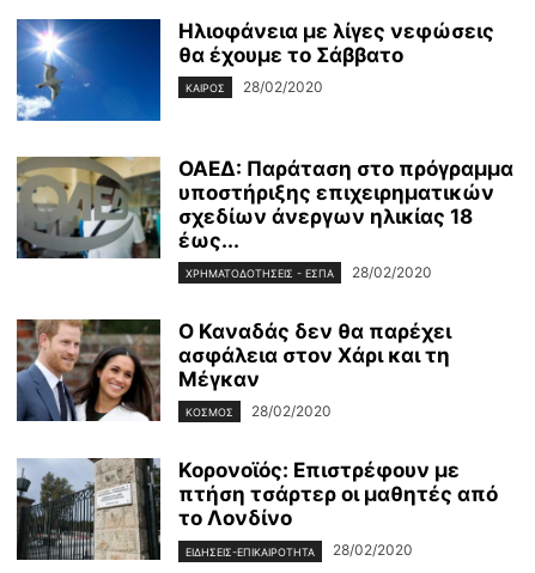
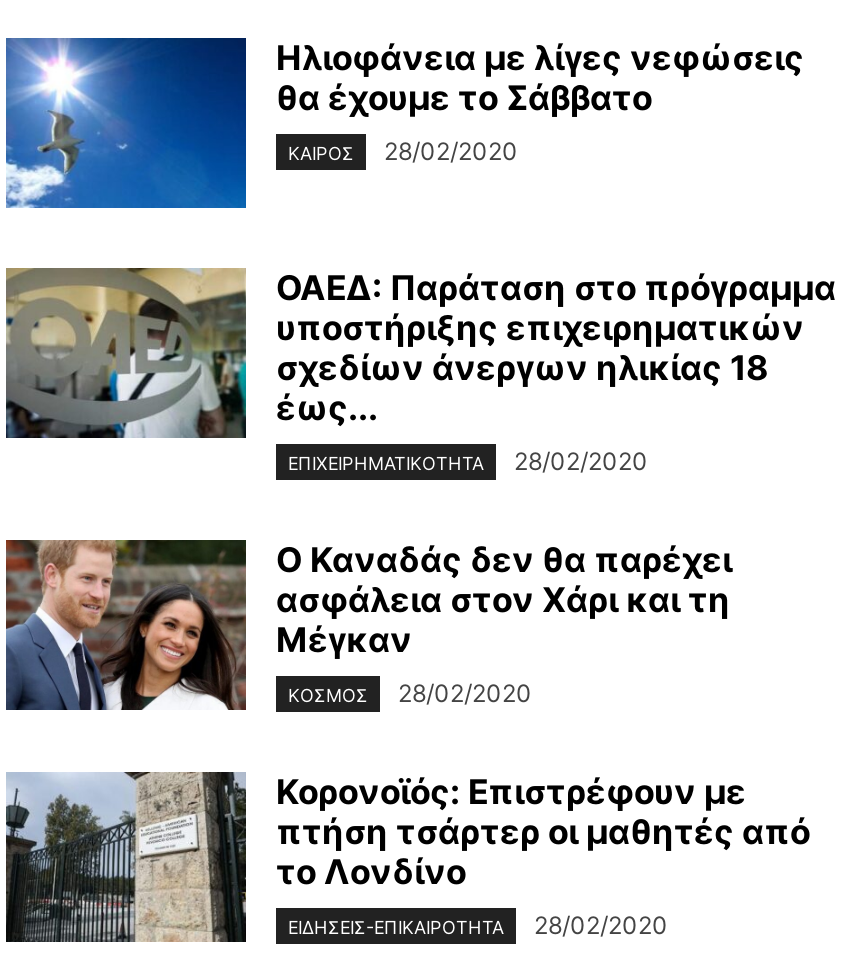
- ΧΡΗΜΑΤΟΔΟΤΉΣΕΙΣ - ΕΣΠΑ
+ ΕΠΙΧΕΙΡΗΜΑΤΙΚΌΤΗΤΑ
